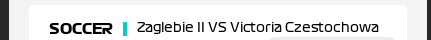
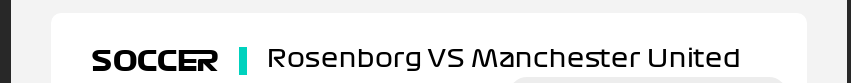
- Zaglebie II VS Victoria Czestochowa
+ Rosenborg VS Manchester United
